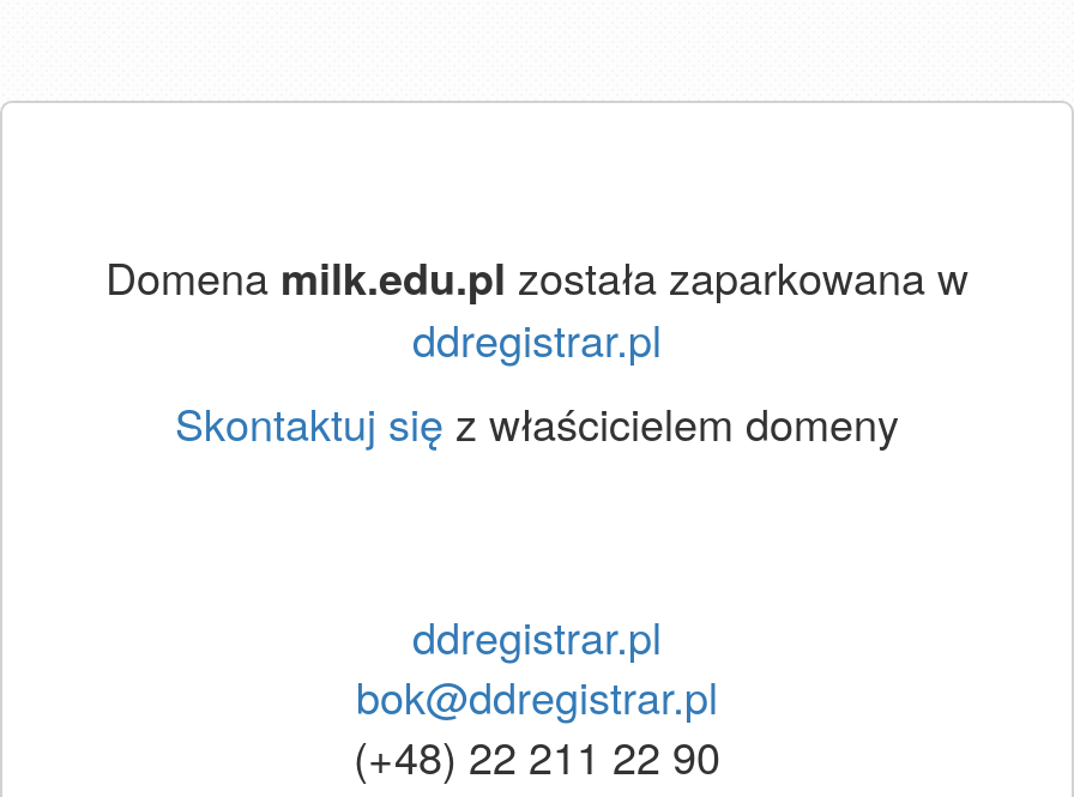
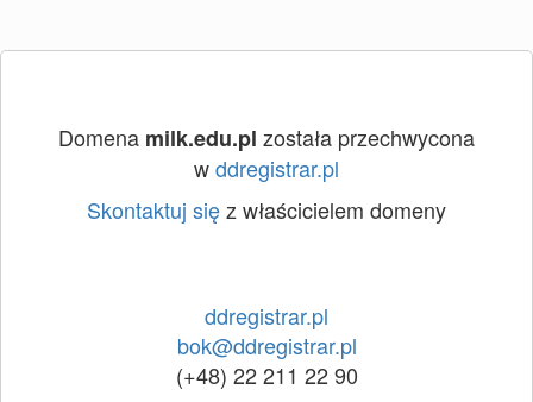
- Domena milk.edu.pl została zaparkowana w
- ddregistrar.pl
+ Domena milk.edu.pl została przechwycona
+ w ddregistrar.pl
